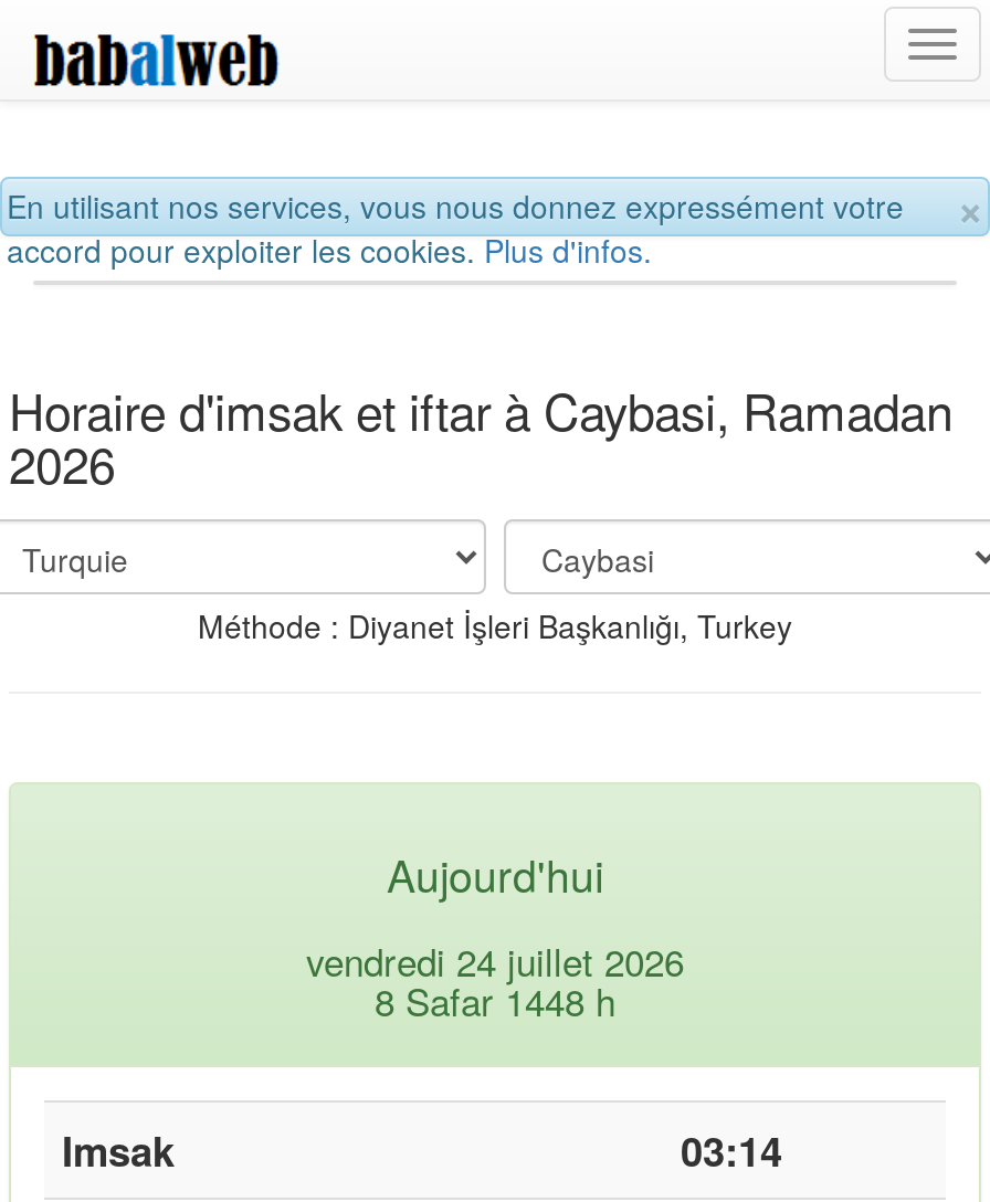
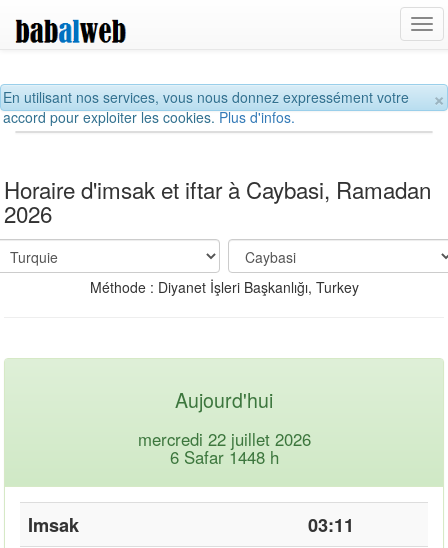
- vendredi 24 juillet 2026
+ mercredi 22 juillet 2026

- 8 Safar 1448 h
+ 6 Safar 1448 h

- 03:14
+ 03:11
